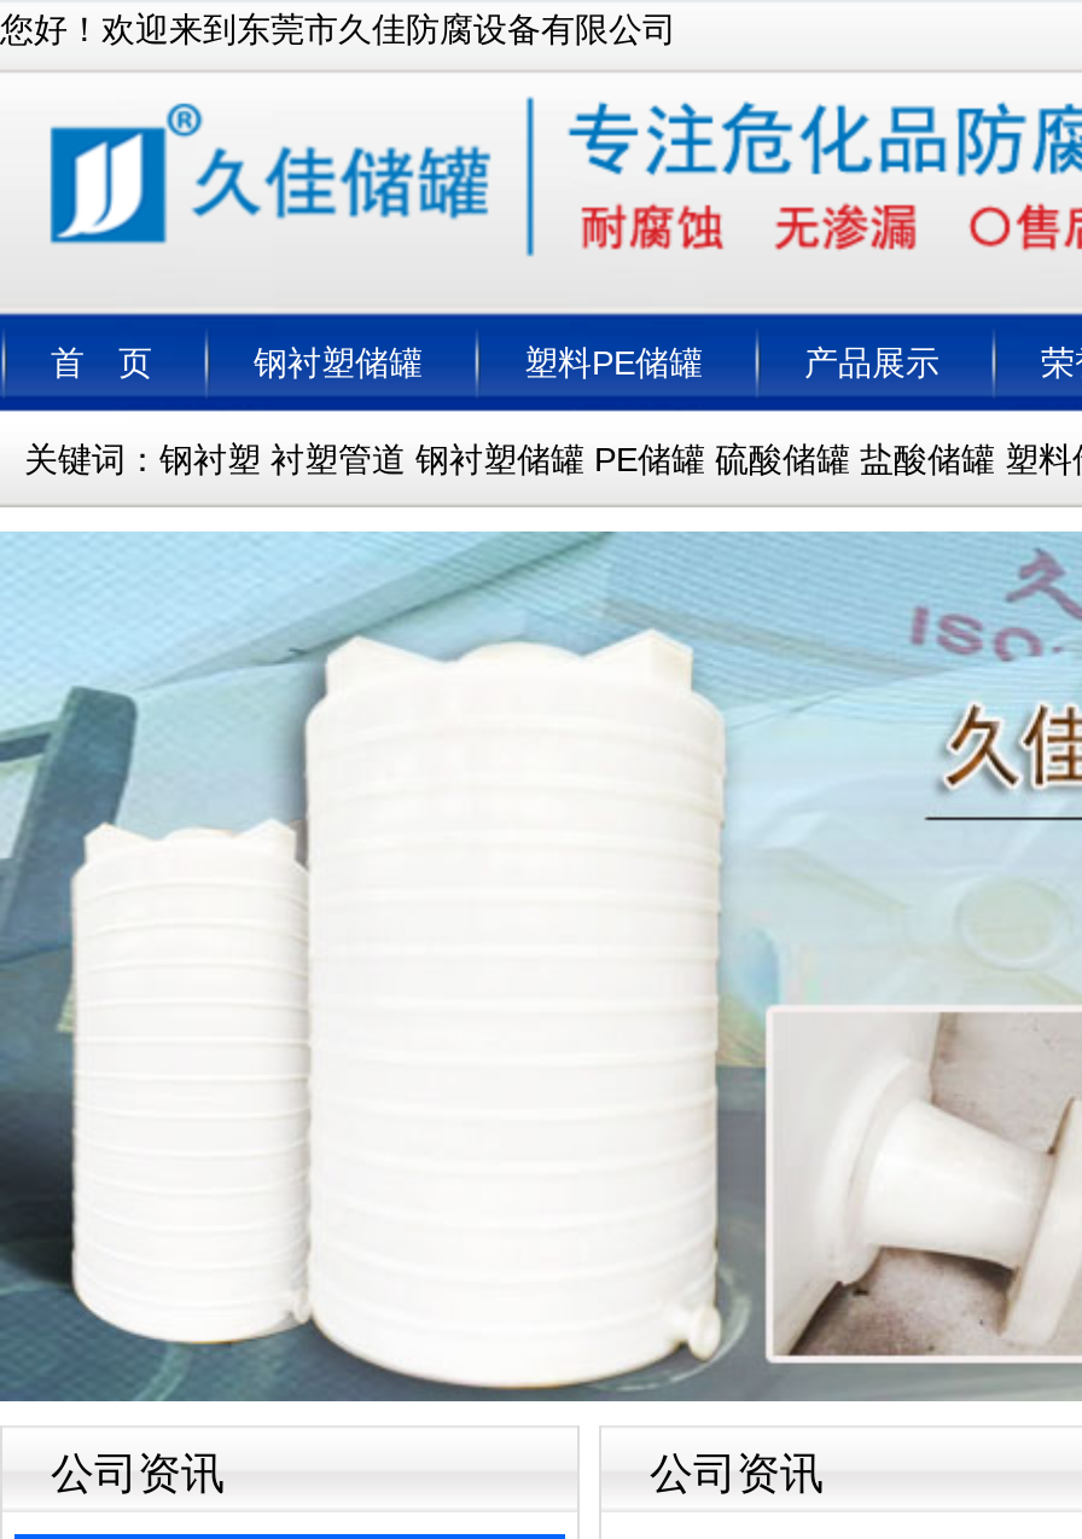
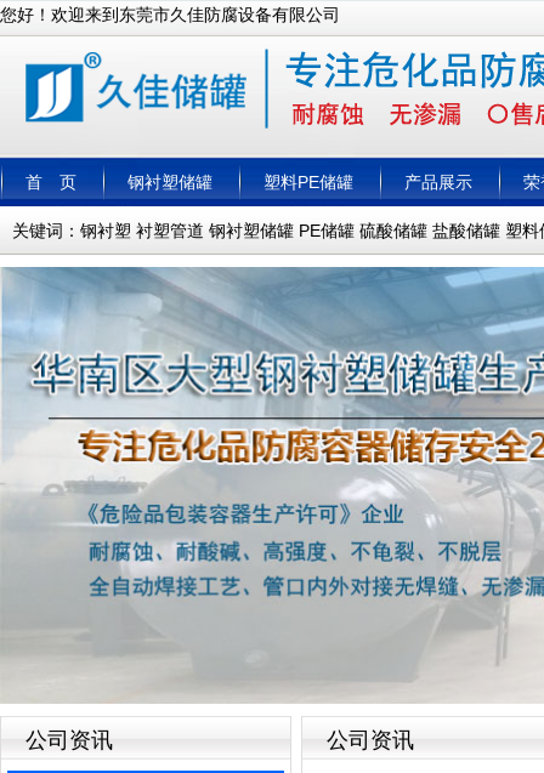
- [image]
+ [image]
